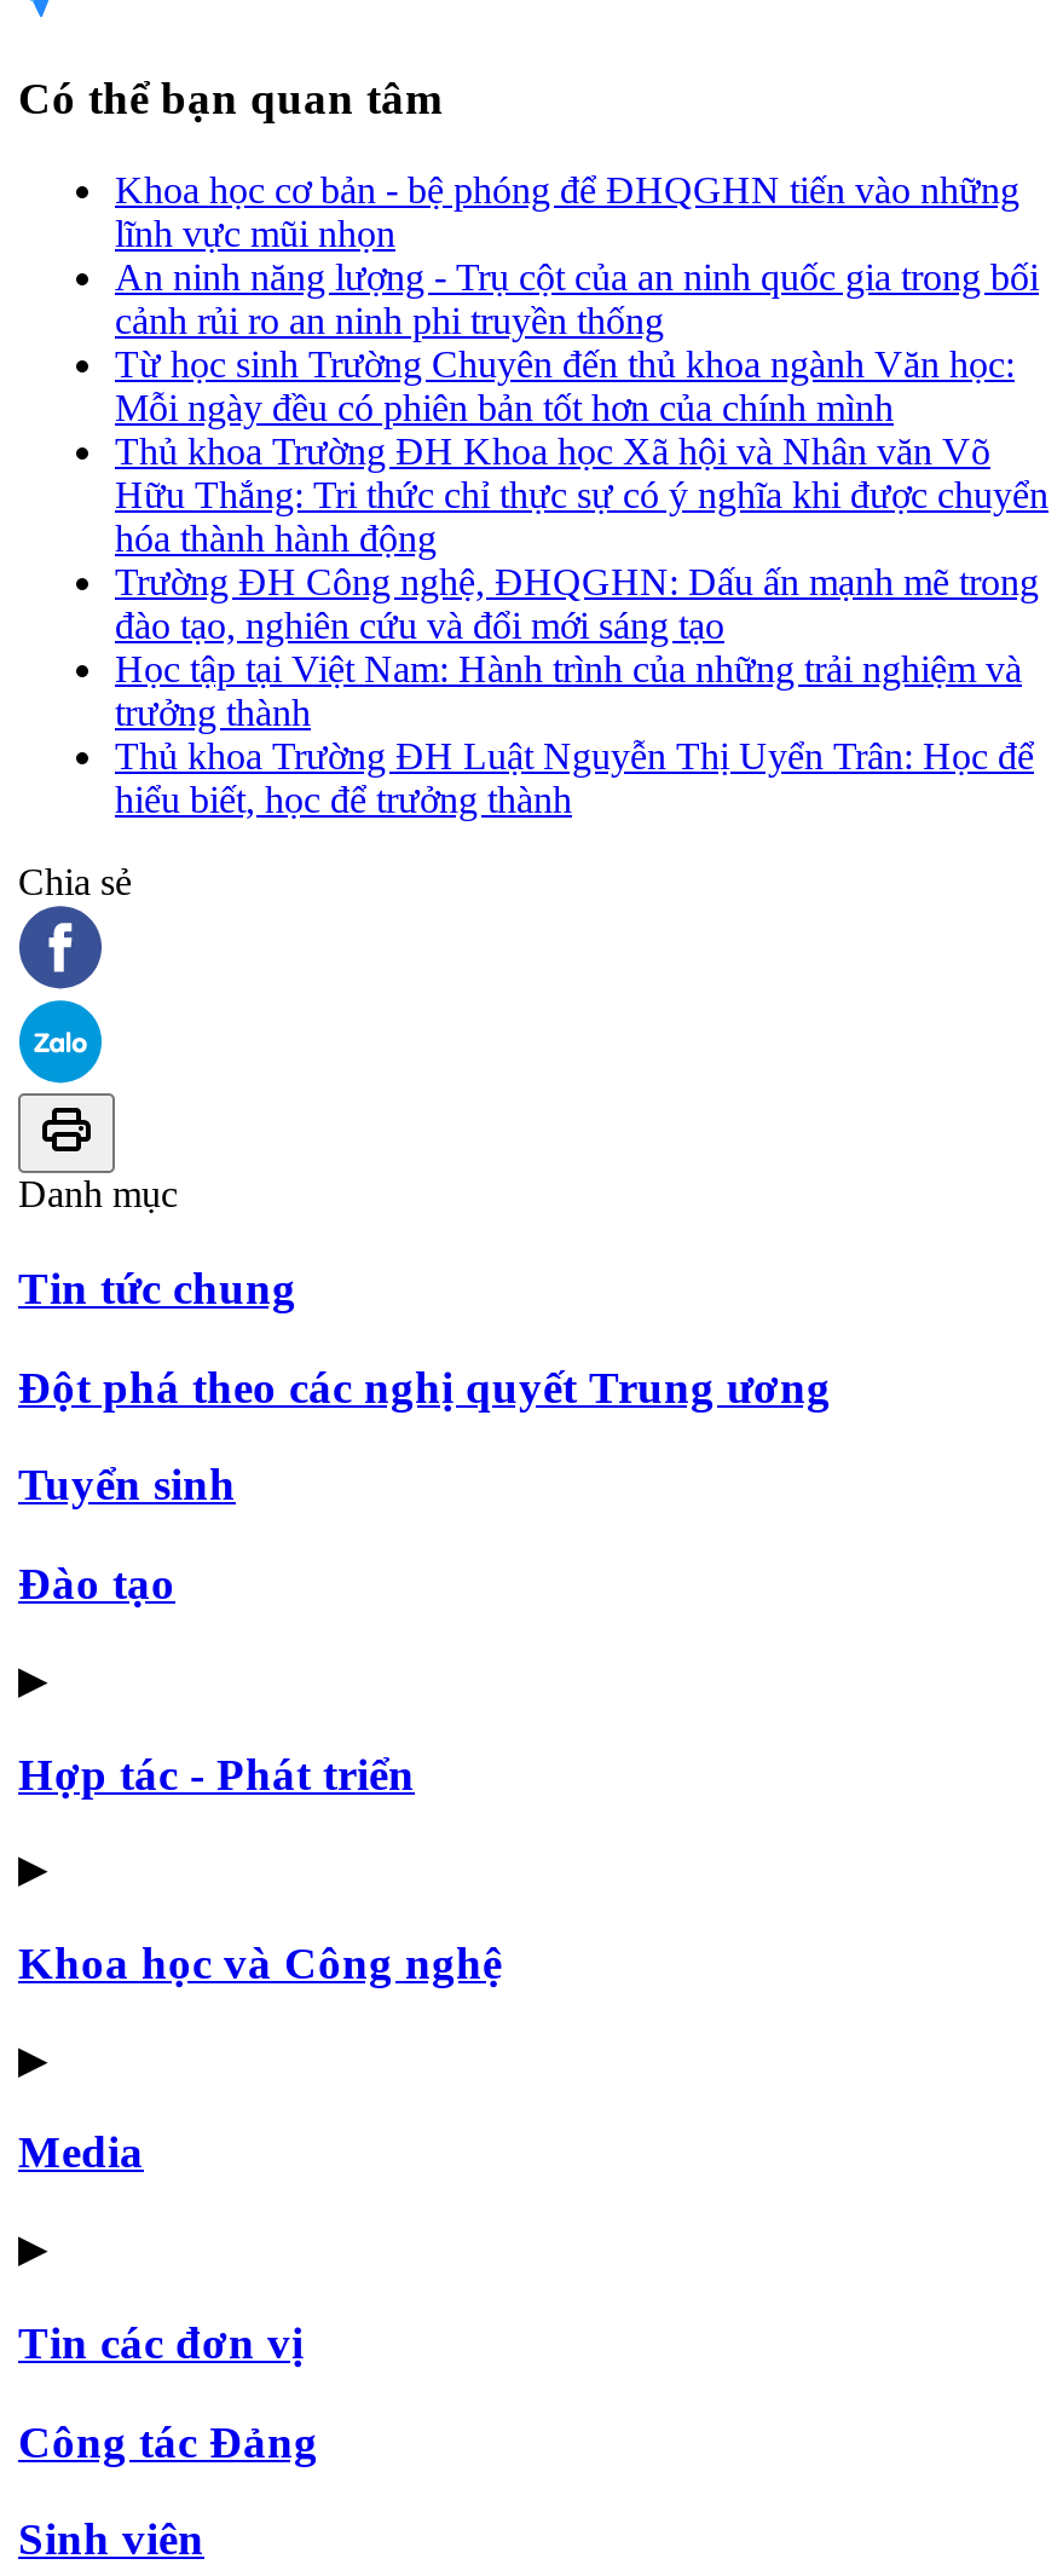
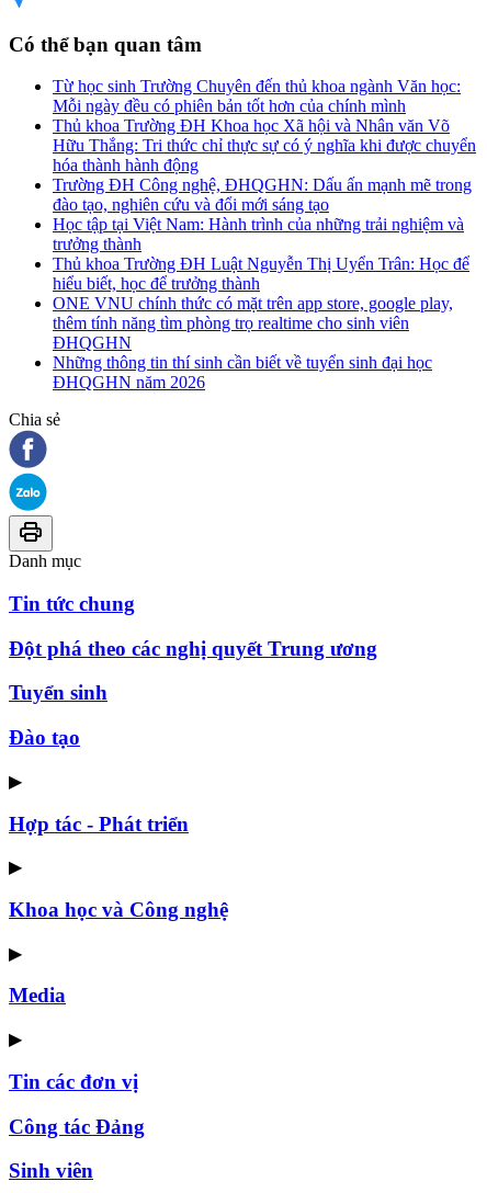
- Khoa học cơ bản - bệ phóng để ĐHQGHN tiến vào những
- lĩnh vực mũi nhọn
- An ninh năng lượng - Trụ cột của an ninh quốc gia trong bối
- cảnh rủi ro an ninh phi truyền thống

moved up: Từ học sinh Trường Chuyên đến thủ khoa ngành Văn học: | Mỗi ngày đều có phiên bản tốt hơn của chính mình | Thủ khoa Trường ĐH Khoa học Xã hội và Nhân văn Võ | ... | Thủ khoa Trường ĐH Luật Nguyễn Thị Uyển Trân: Học để | hiểu biết, học để trưởng thành

+ ONE VNU chính thức có mặt trên app store, google play,
+ thêm tính năng tìm phòng trọ realtime cho sinh viên
+ ĐHQGHN
+ Những thông tin thí sinh cần biết về tuyển sinh đại học
+ ĐHQGHN năm 2026
